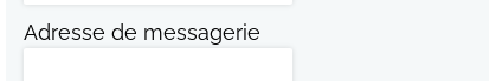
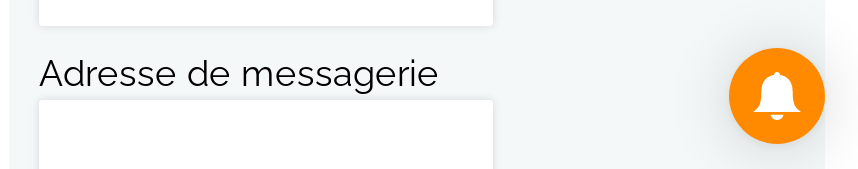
+ [image]
